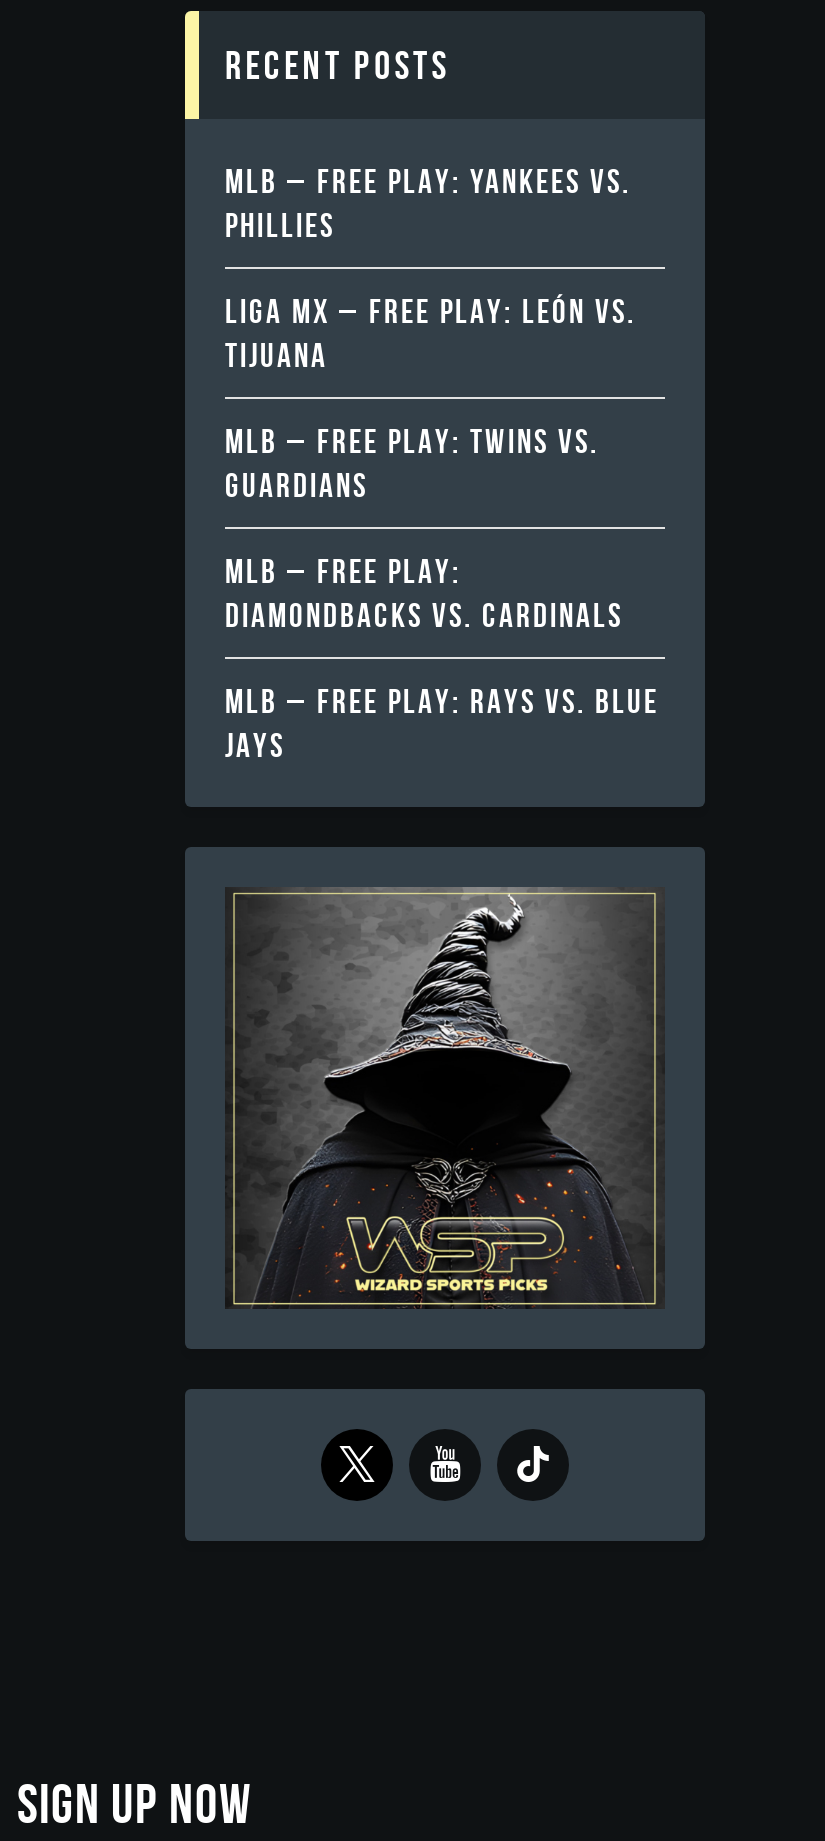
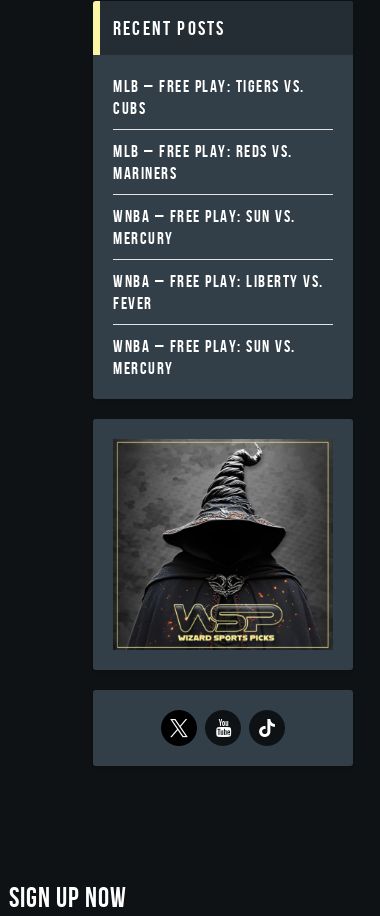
- MLB – FREE PLAY: YANKEES VS.
- PHILLIES
+ MLB – FREE PLAY: TIGERS VS.
+ CUBS

- LIGA MX – FREE PLAY: LEÓN VS.
- TIJUANA
+ MLB – FREE PLAY: REDS VS.
+ MARINERS

- MLB – FREE PLAY: TWINS VS.
- GUARDIANS
+ WNBA – FREE PLAY: SUN VS.
+ MERCURY

- MLB – FREE PLAY:
- DIAMONDBACKS VS. CARDINALS
+ WNBA – FREE PLAY: LIBERTY VS.
+ FEVER

- MLB – FREE PLAY: RAYS VS. BLUE
- JAYS
+ WNBA – FREE PLAY: SUN VS.
+ MERCURY
